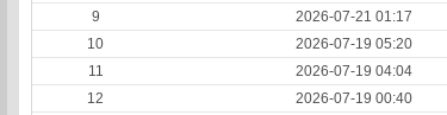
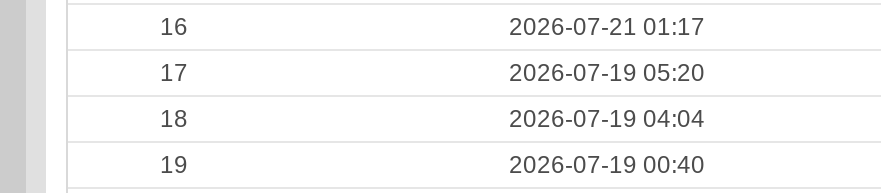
- 9
+ 16

- 10
+ 17

- 11
+ 18

- 12
+ 19
